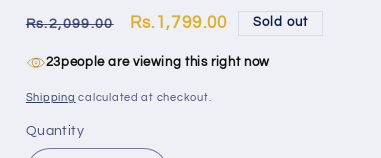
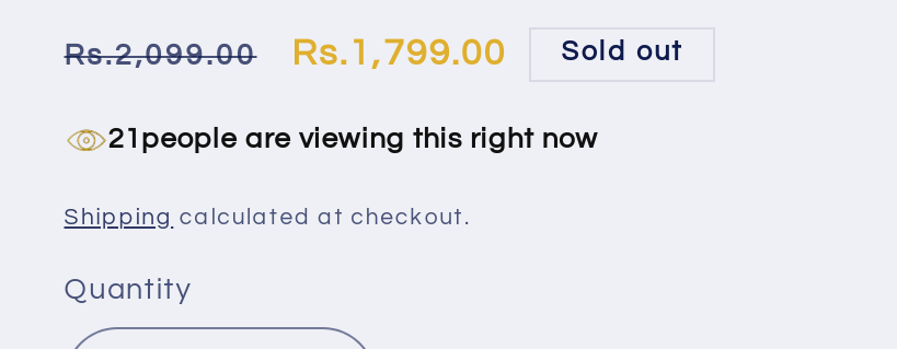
- 23 people are viewing this right now
+ 21 people are viewing this right now
